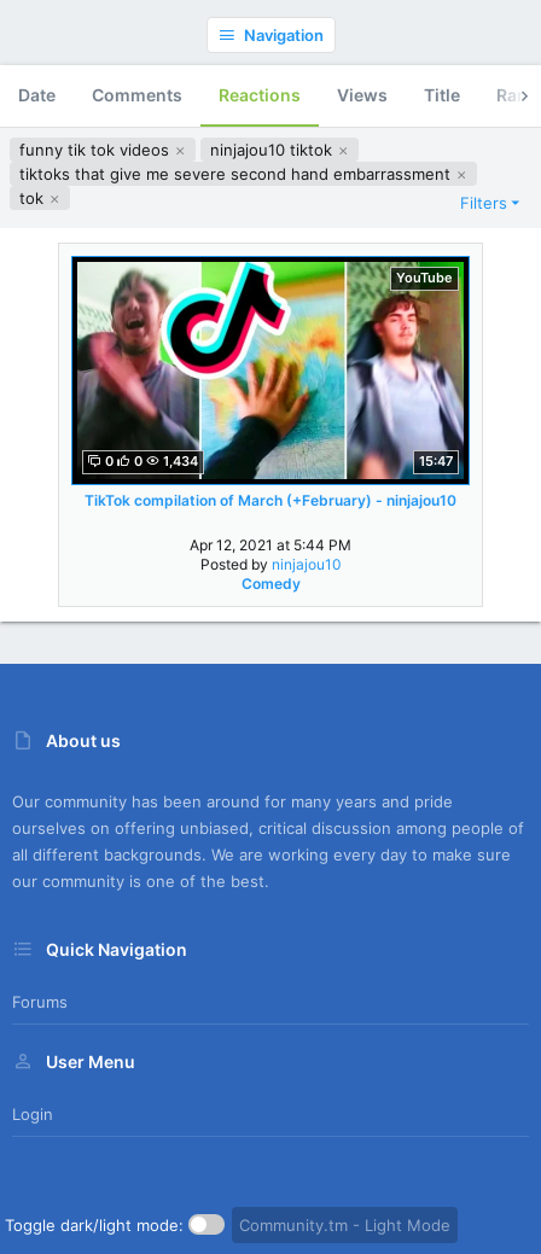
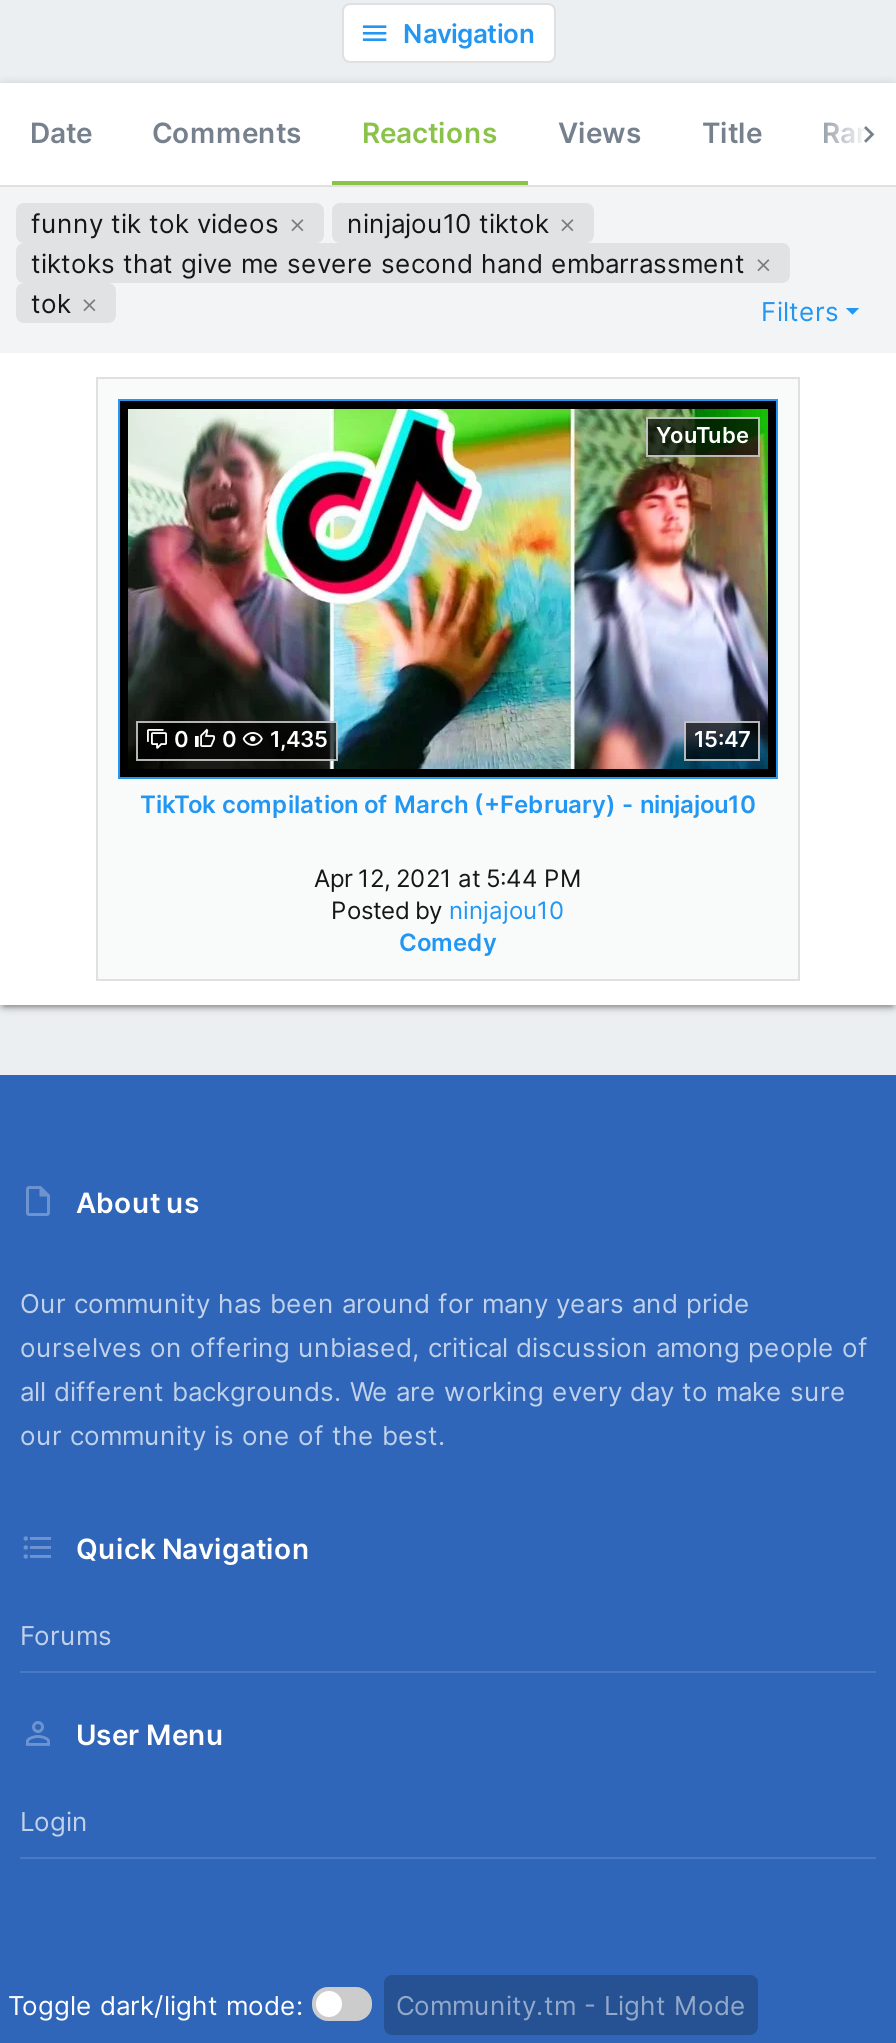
- 1,434
+ 1,435
